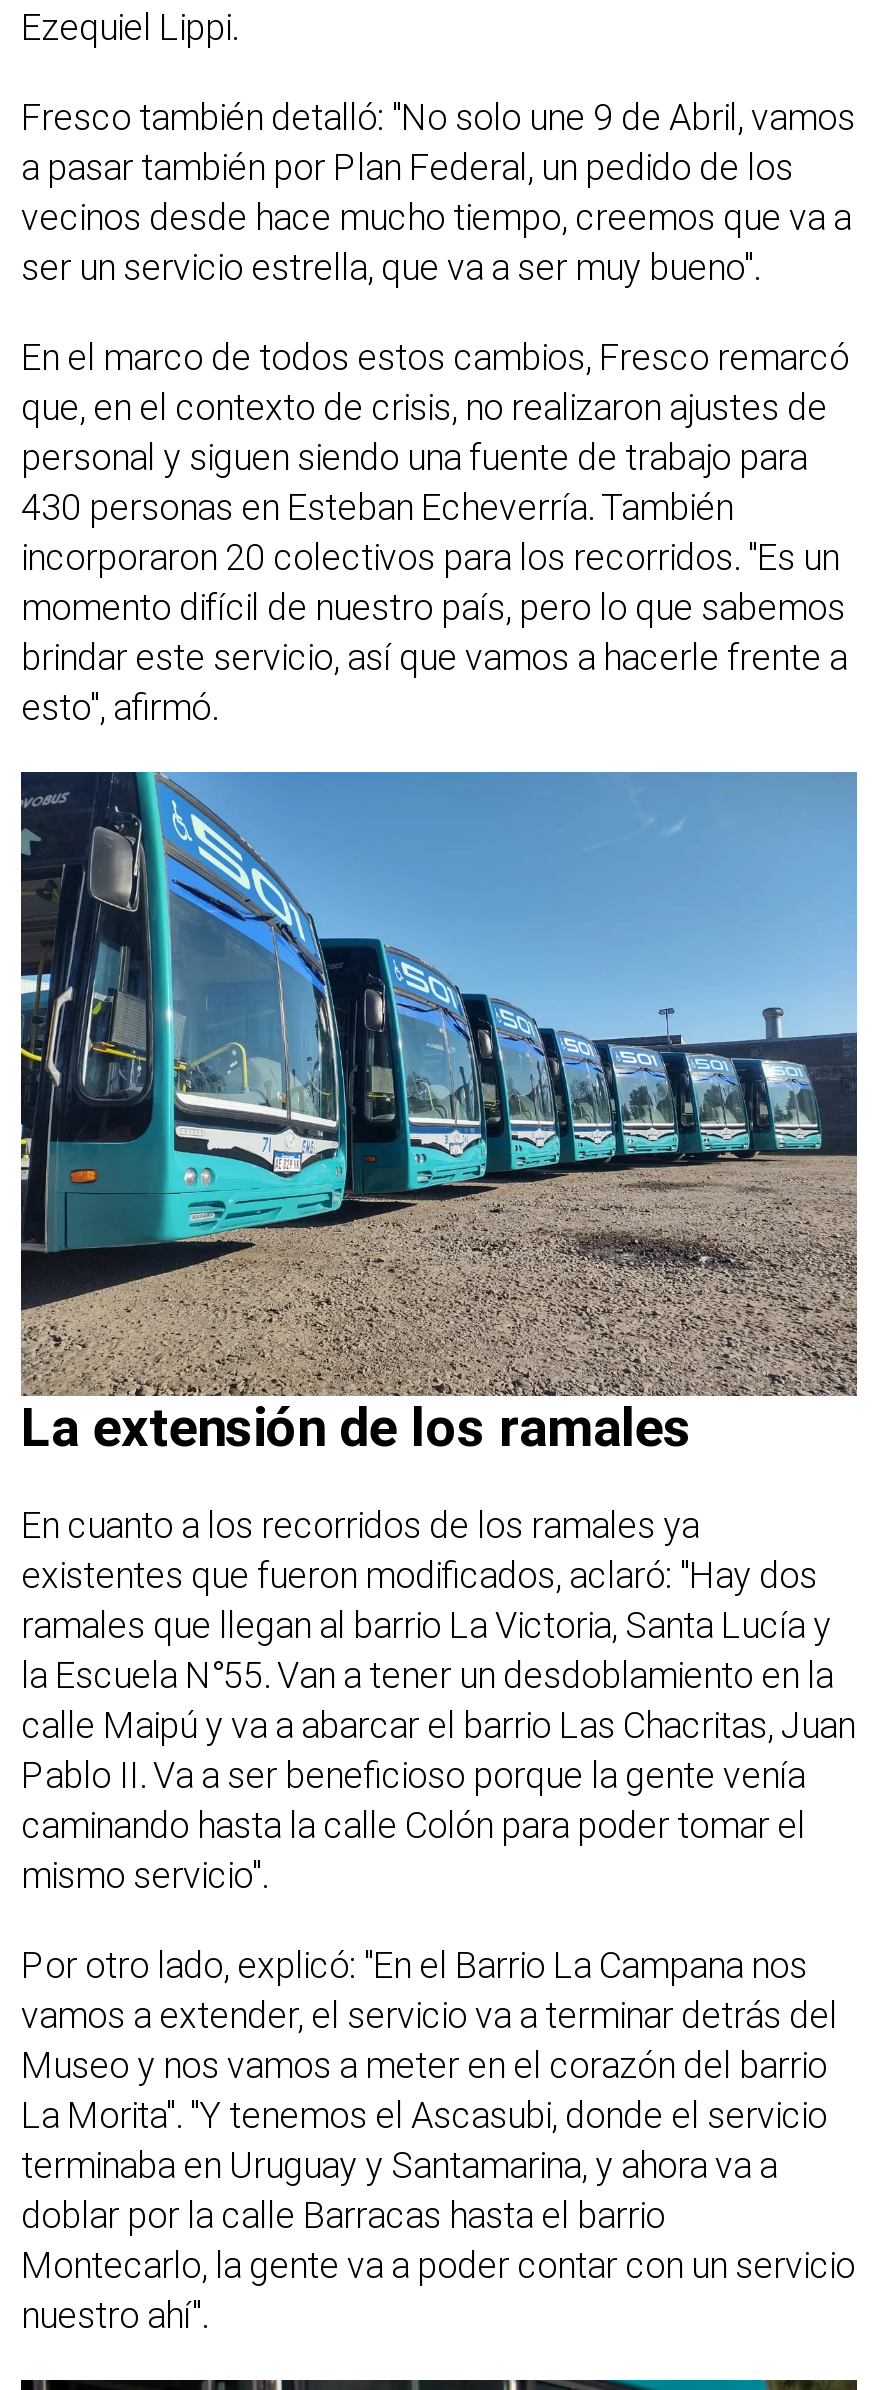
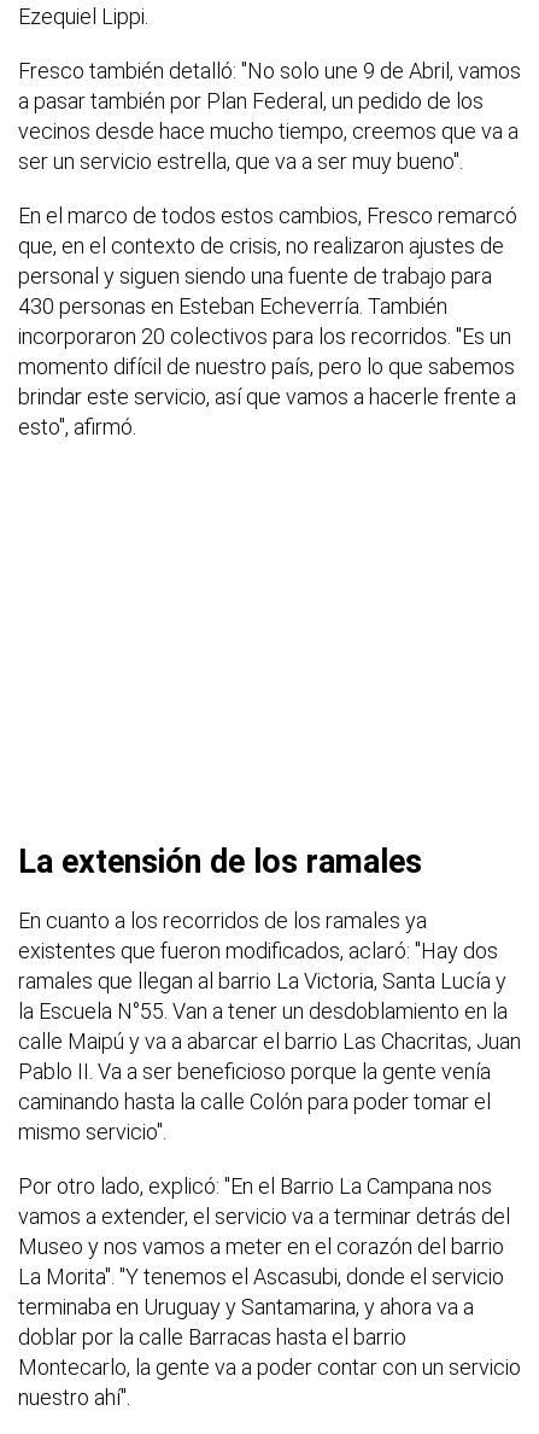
- [image]
